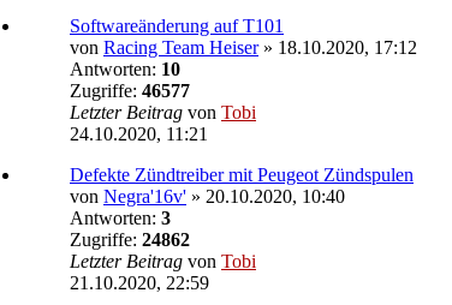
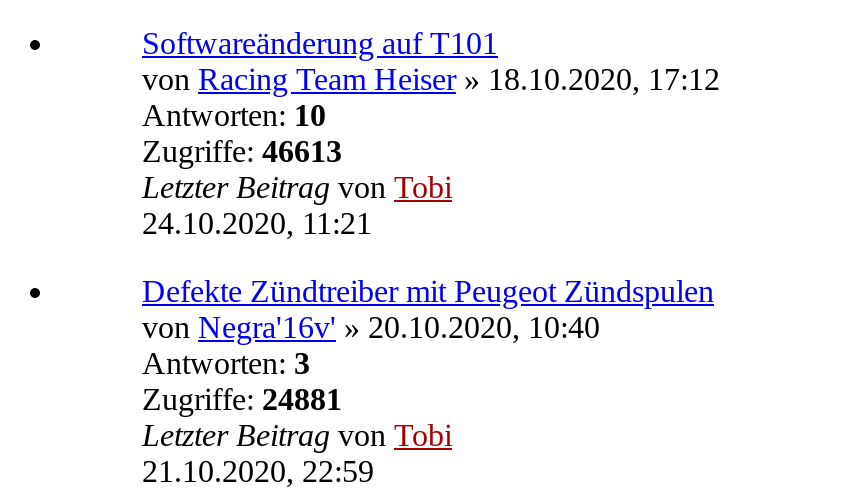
- Zugriffe: 46577
+ Zugriffe: 46613

- Zugriffe: 24862
+ Zugriffe: 24881
